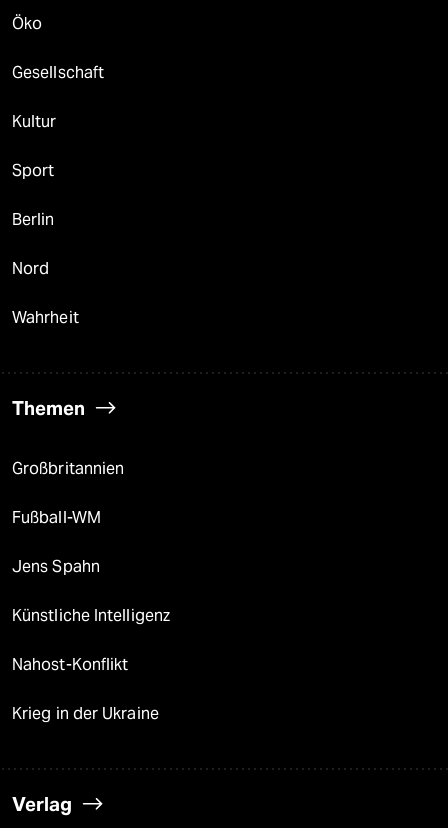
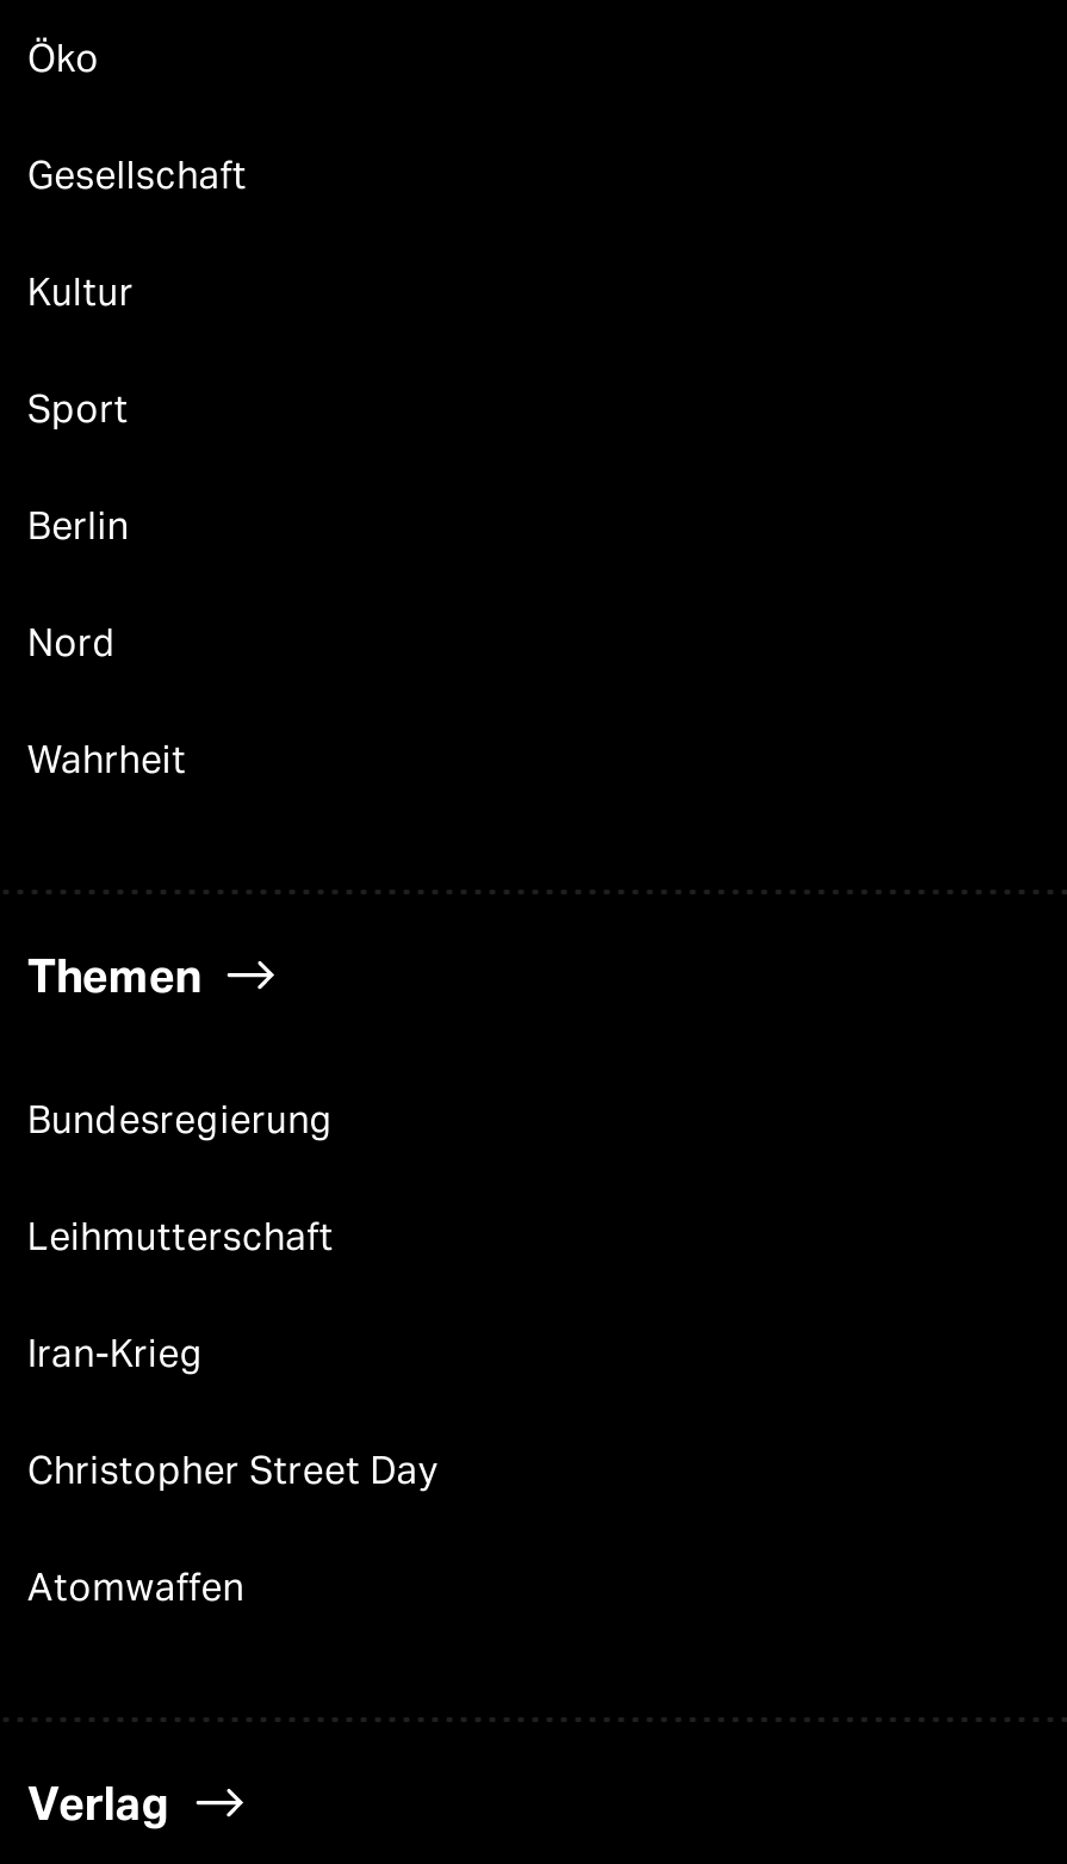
- Großbritannien
- Fußball-WM
- Jens Spahn
- Künstliche Intelligenz
- Nahost-Konflikt
- Krieg in der Ukraine
+ Bundesregierung
+ Leihmutterschaft
+ Iran-Krieg
+ Christopher Street Day
+ Atomwaffen
